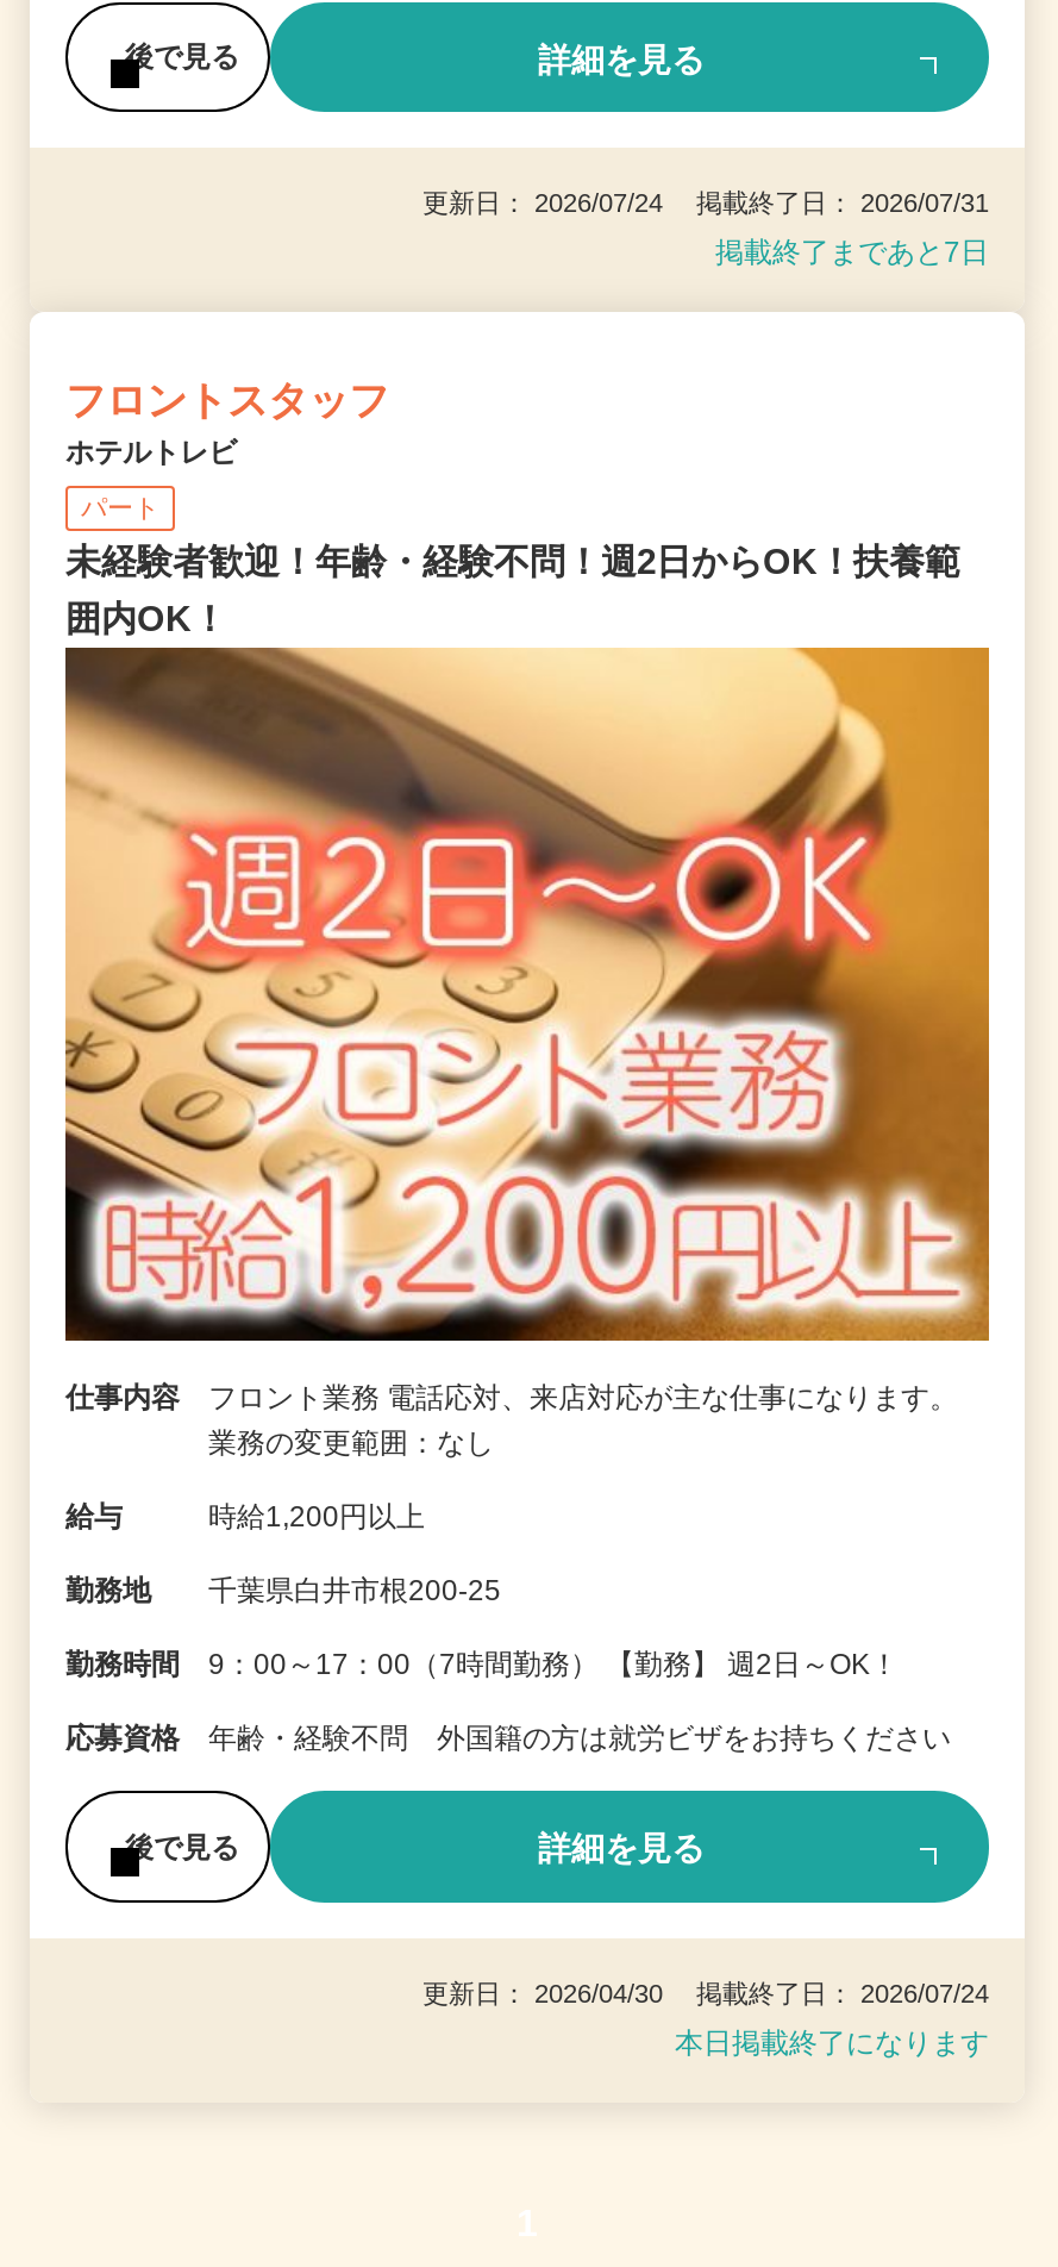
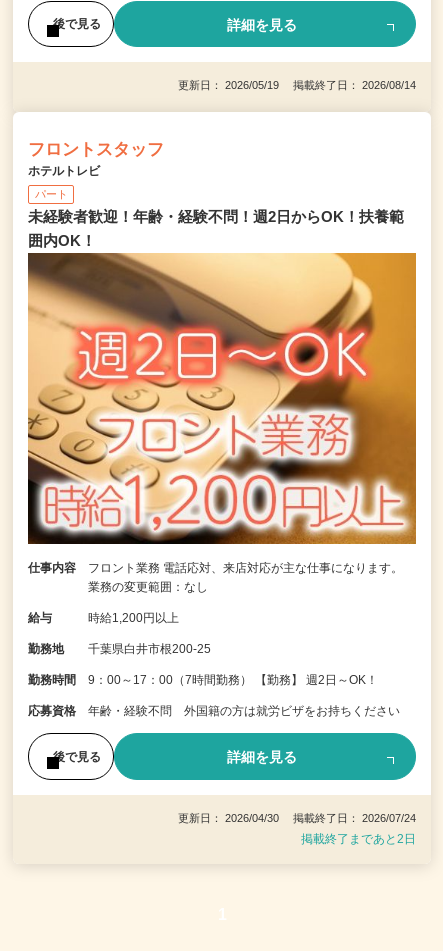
- 更新日： 2026/07/24 掲載終了日： 2026/07/31
- 掲載終了まであと7日
+ 更新日： 2026/05/19 掲載終了日： 2026/08/14

- 本日掲載終了になります
+ 掲載終了まであと2日
